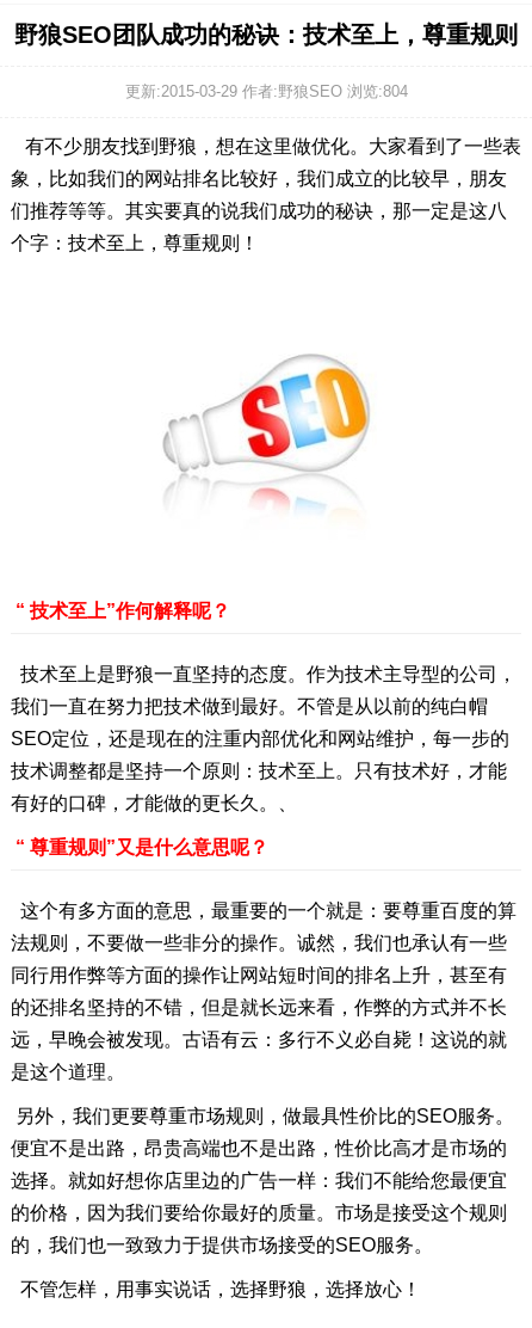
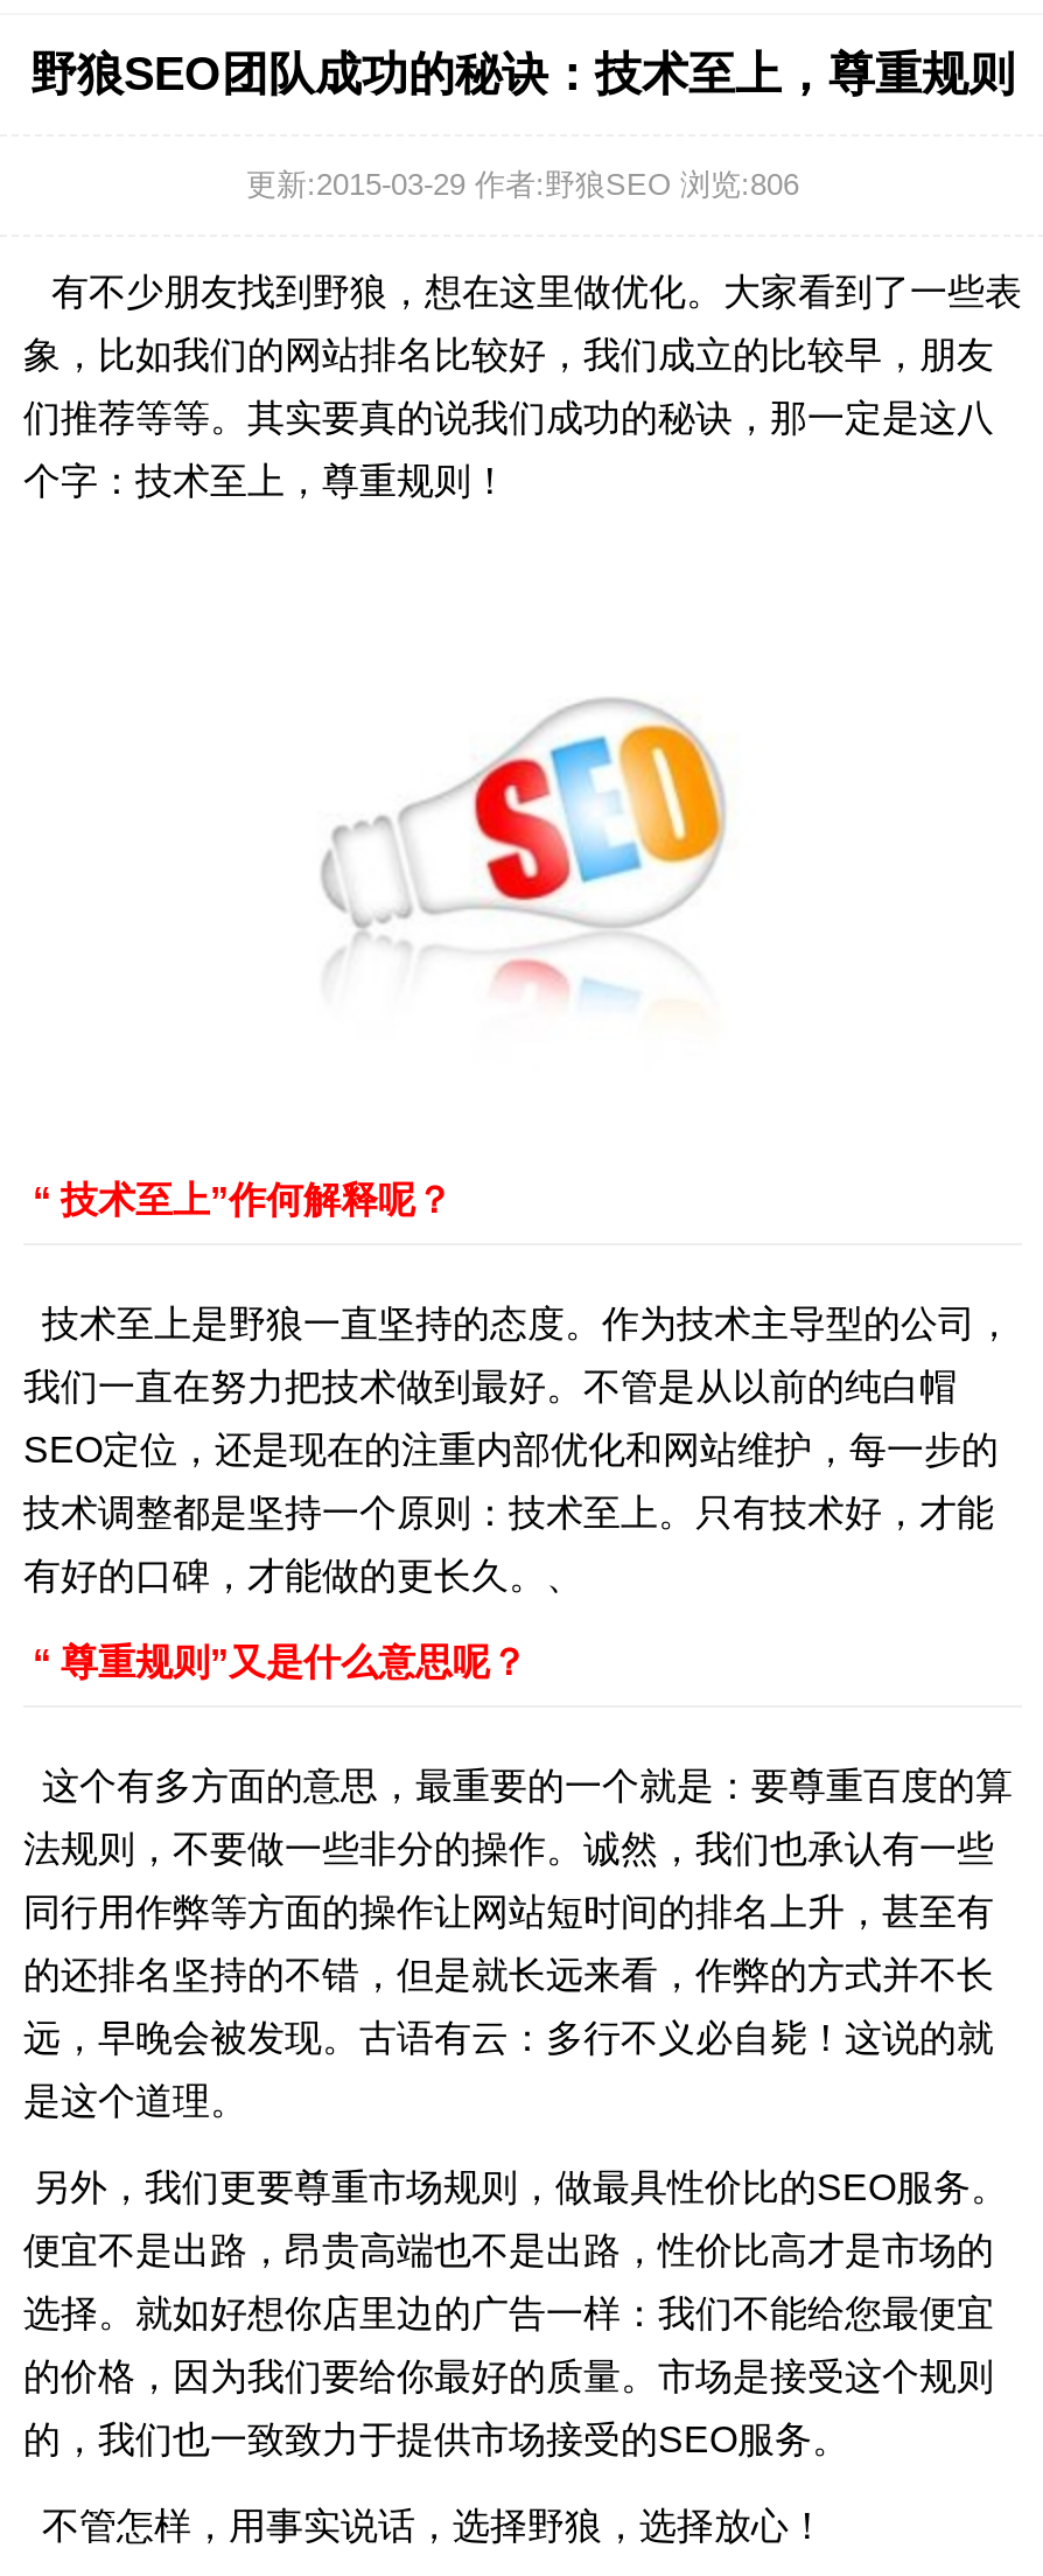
- 更新:2015-03-29 作者:野狼SEO 浏览:804
+ 更新:2015-03-29 作者:野狼SEO 浏览:806
